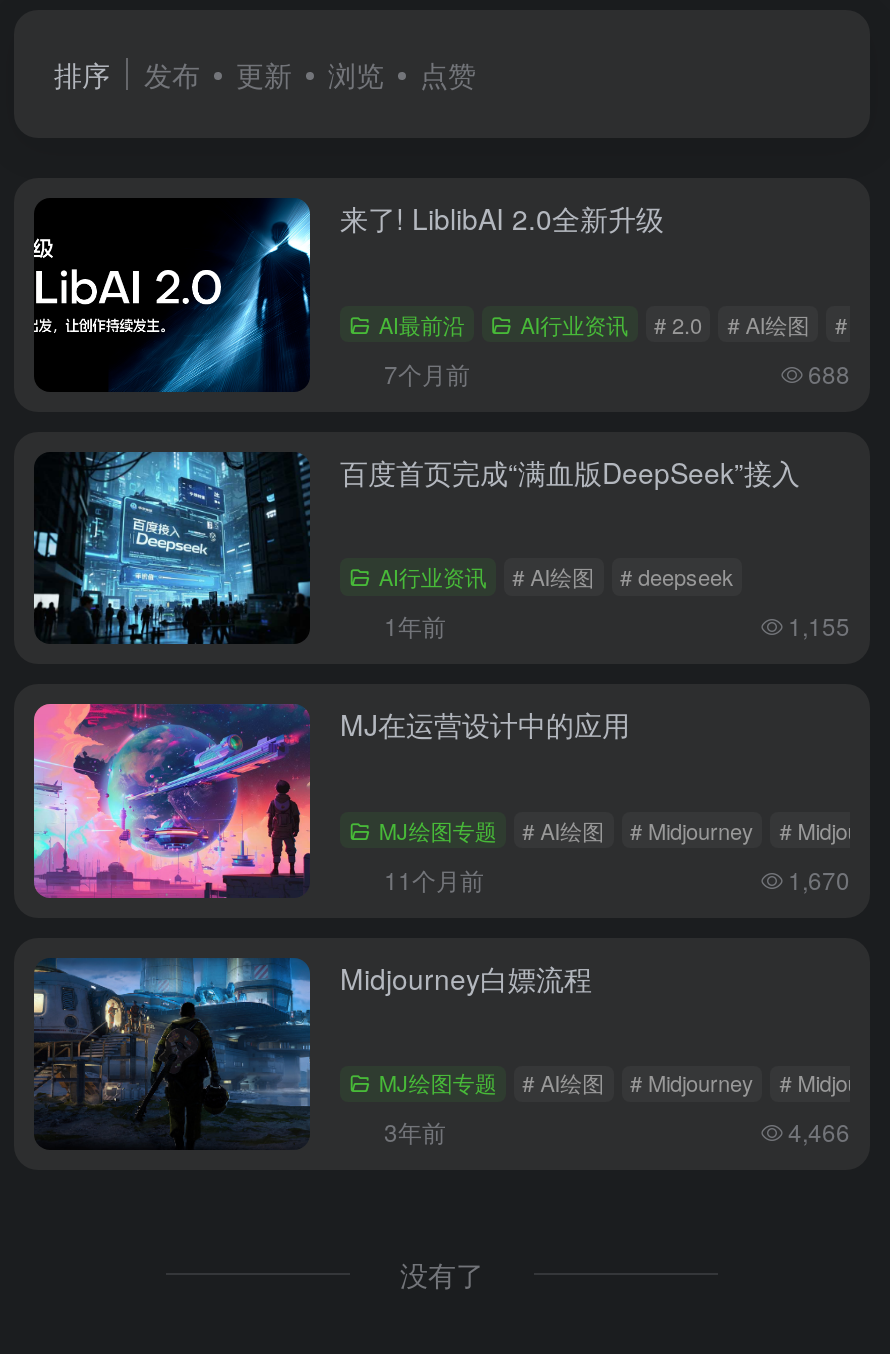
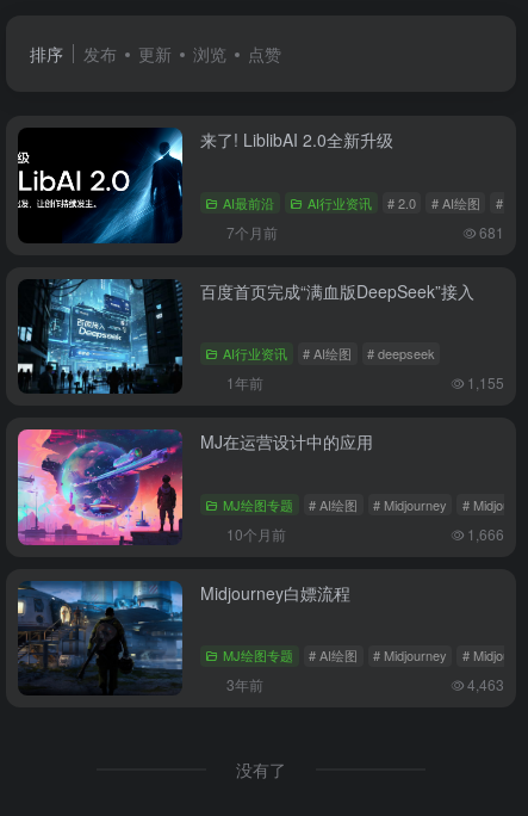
- 688
+ 681

- 11个月前
+ 10个月前

- 1,670
+ 1,666

- 4,466
+ 4,463
